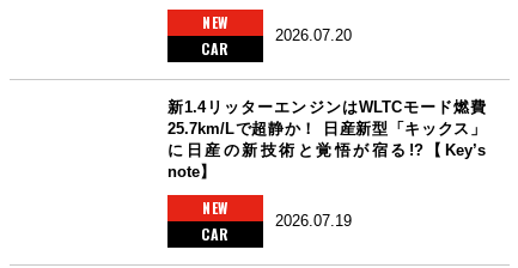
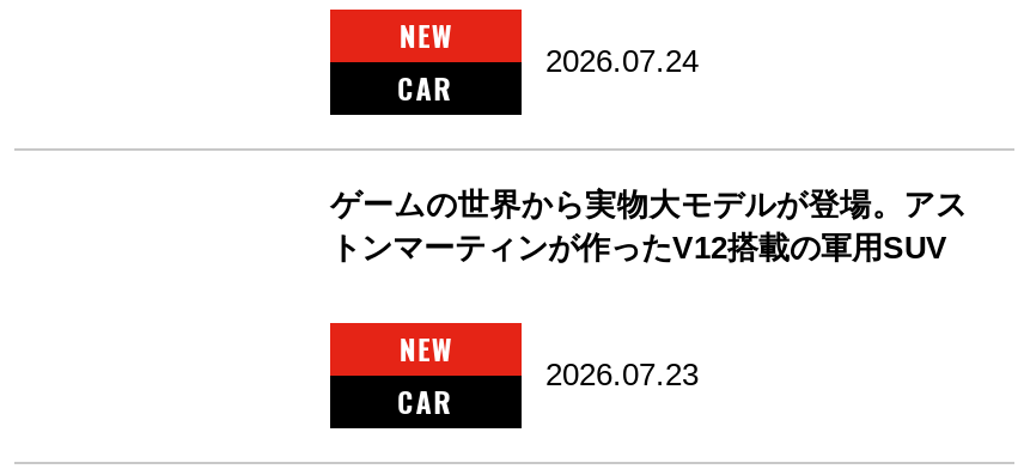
- 2026.07.20
+ 2026.07.24

- 新1.4リッターエンジンはWLTCモード燃費
- 25.7km/Lで超静か！ 日産新型「キックス」
- に日産の新技術と覚悟が宿る!?【Key’s
- note】
+ ゲームの世界から実物大モデルが登場。アス
+ トンマーティンが作ったV12搭載の軍用SUV

- 2026.07.19
+ 2026.07.23
